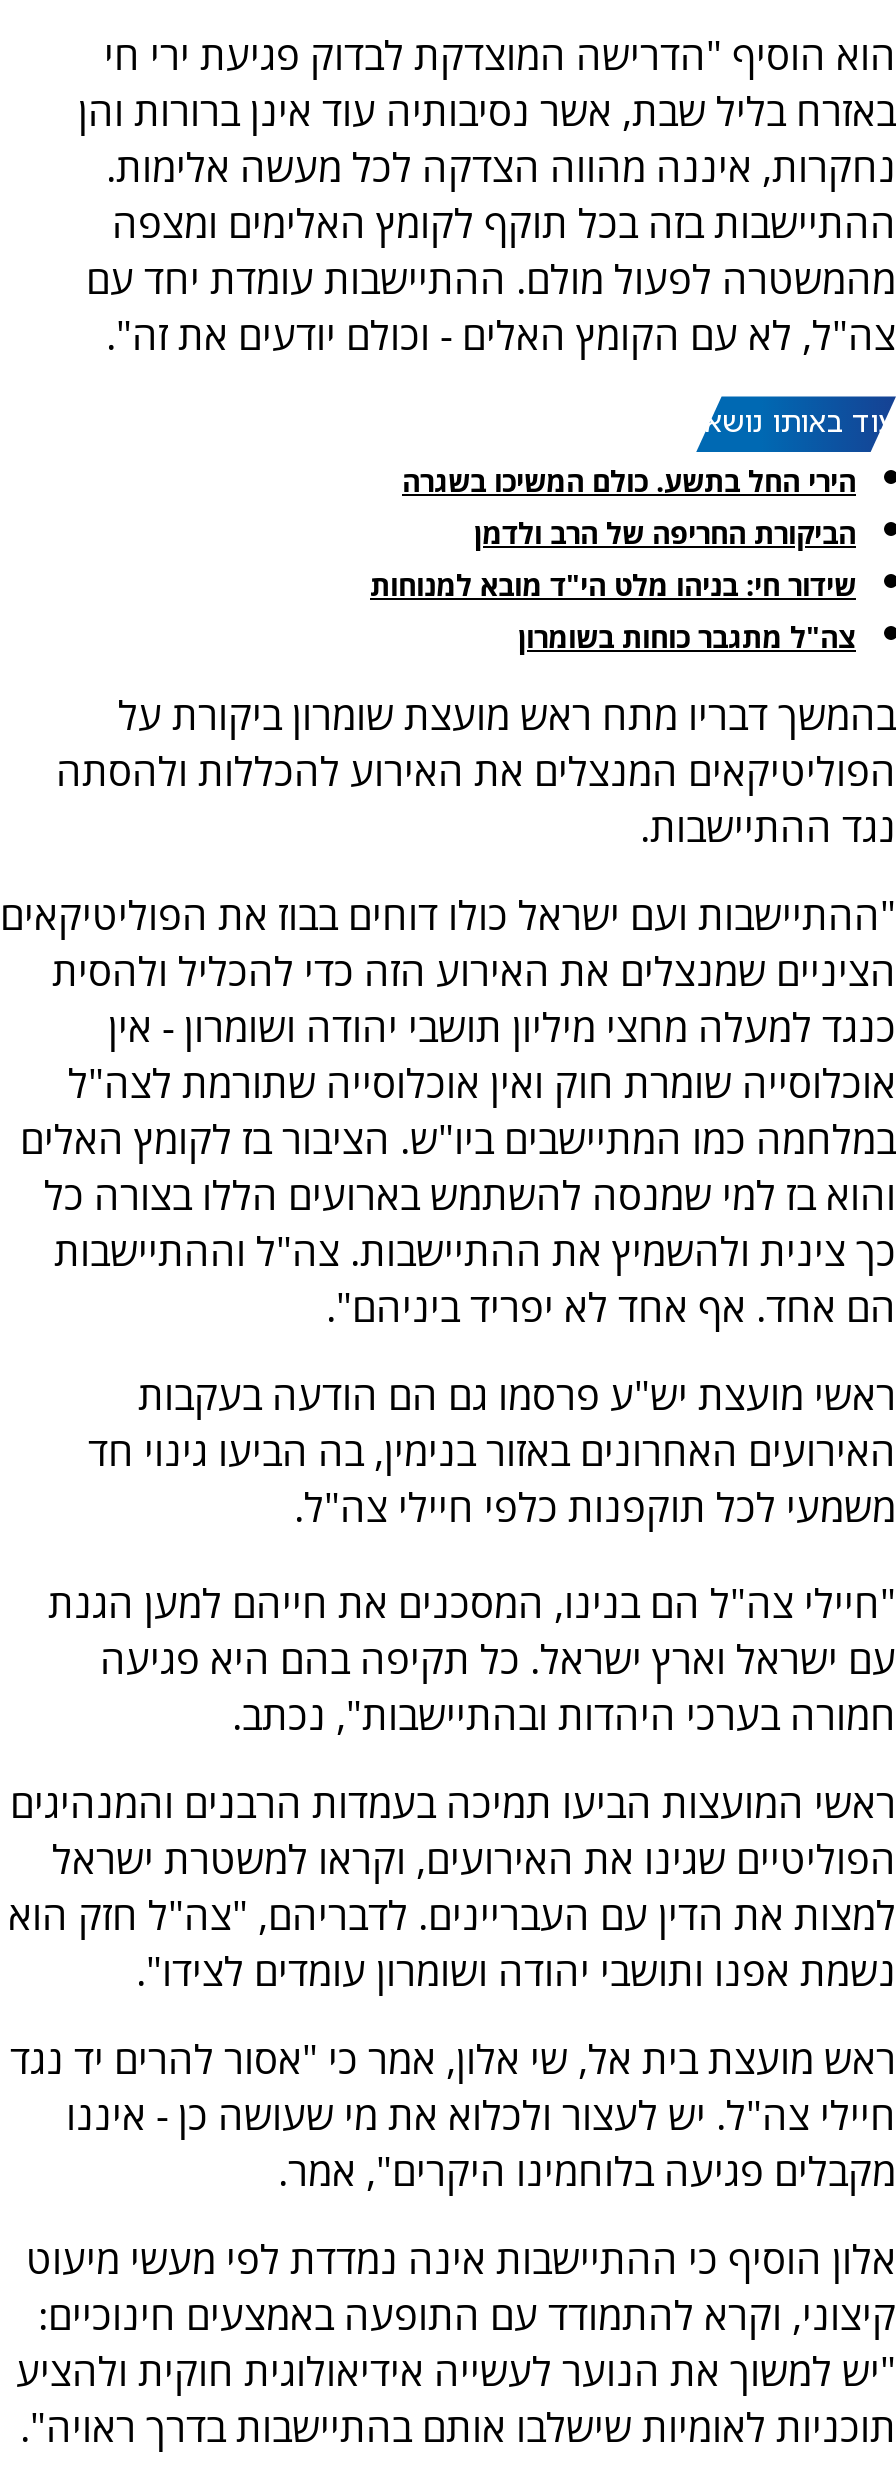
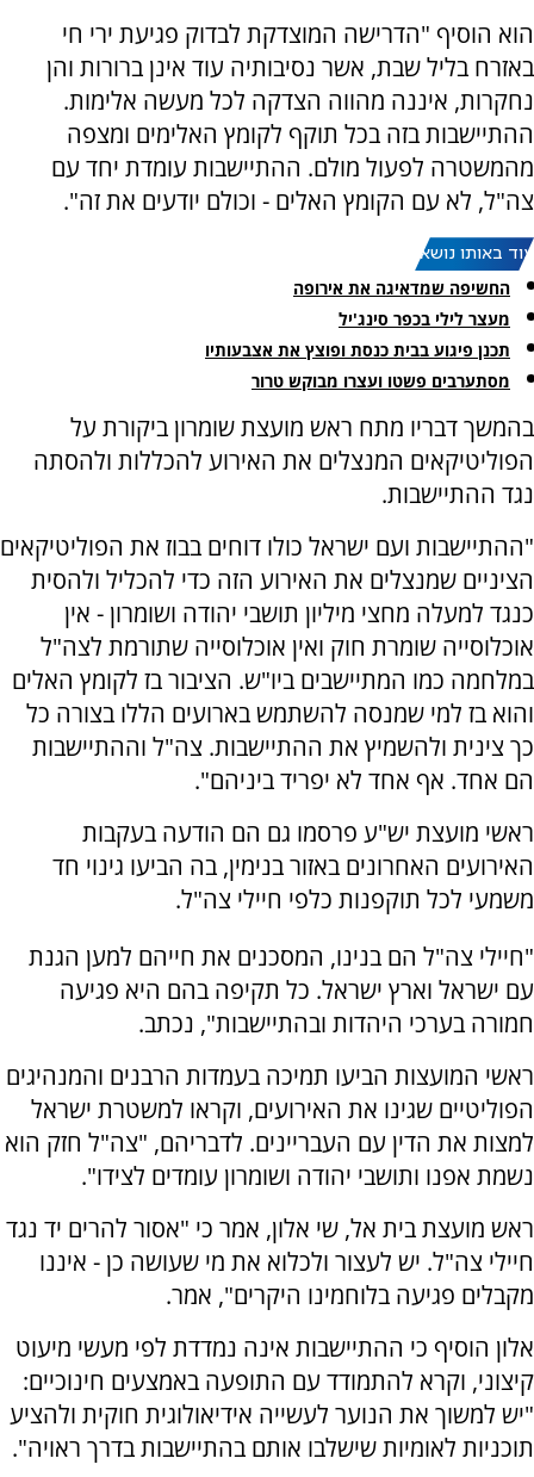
- הירי החל בתשע. כולם המשיכו בשגרה
- הביקורת החריפה של הרב ולדמן
- שידור חי: בניהו מלט הי"ד מובא למנוחות
- צה"ל מתגבר כוחות בשומרון
+ החשיפה שמדאיגה את אירופה
+ מעצר לילי בכפר סינג'יל
+ תכנן פיגוע בבית כנסת ופוצץ את אצבעותיו
+ מסתערבים פשטו ועצרו מבוקש טרור
